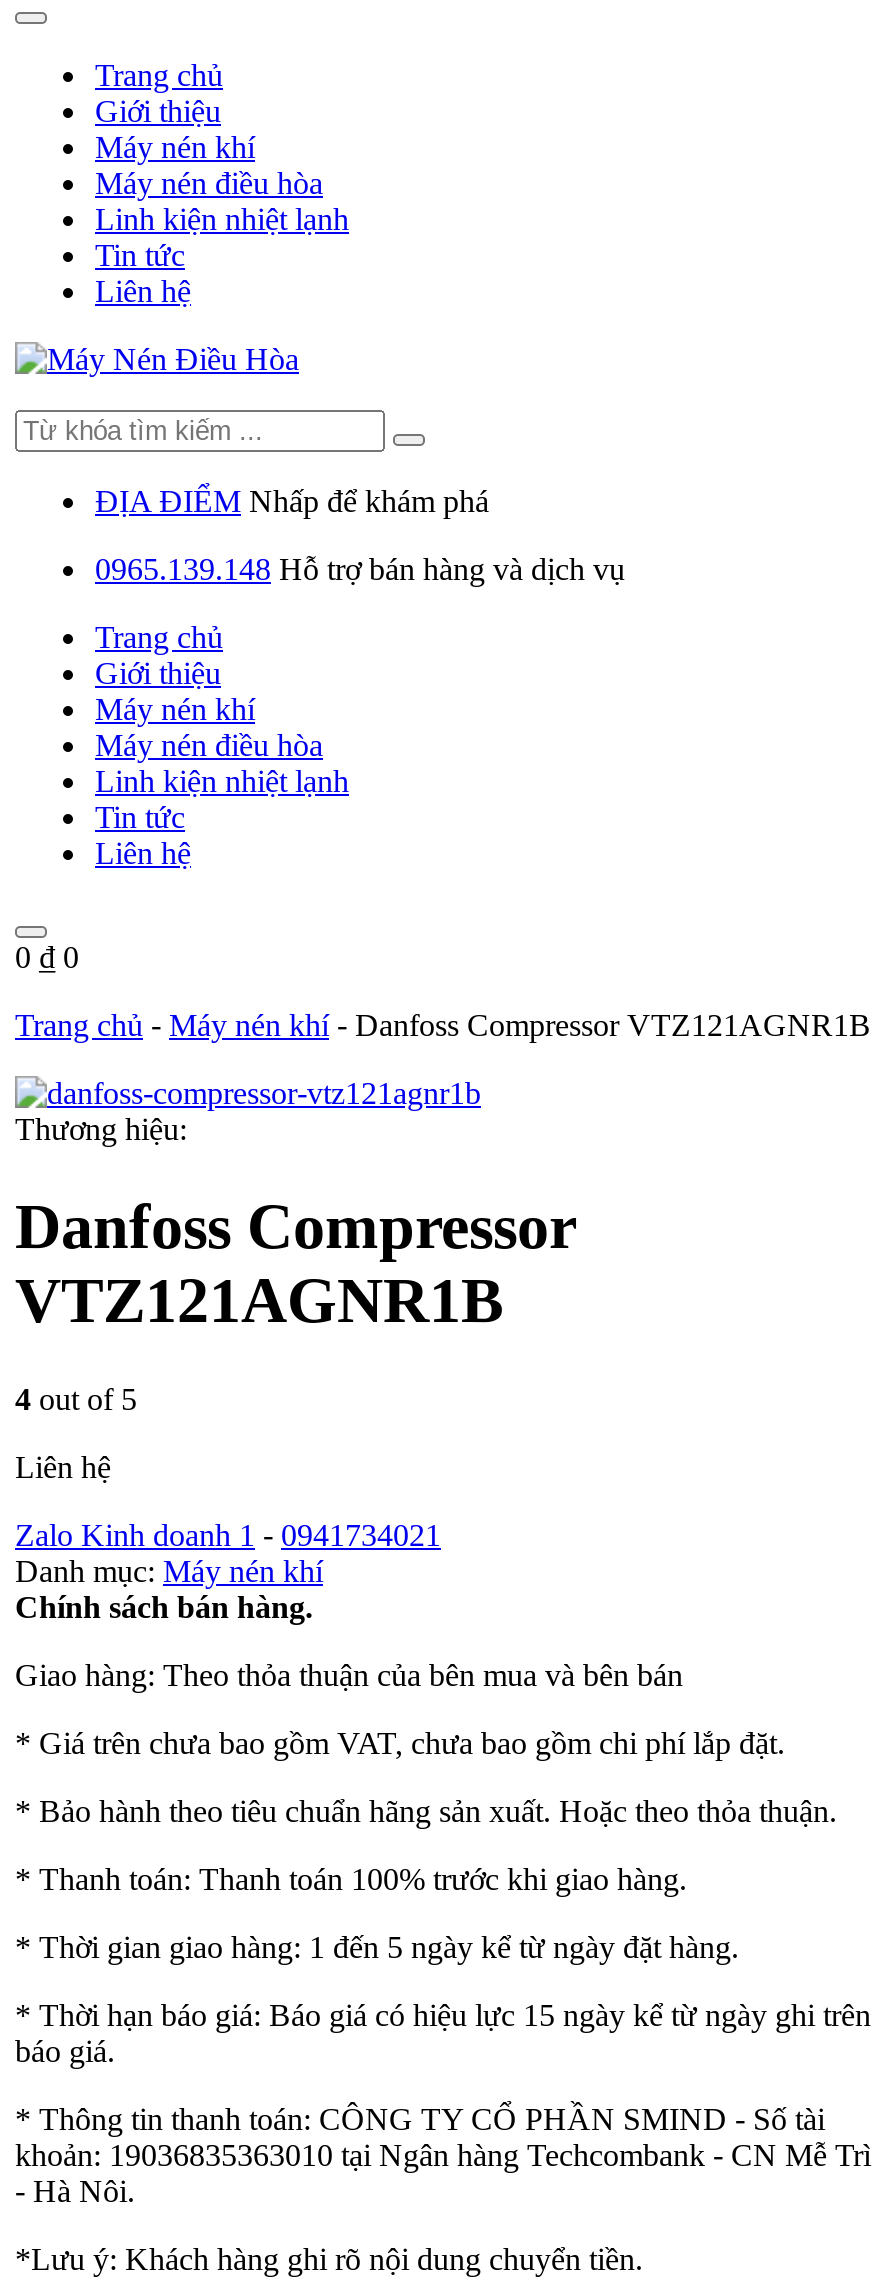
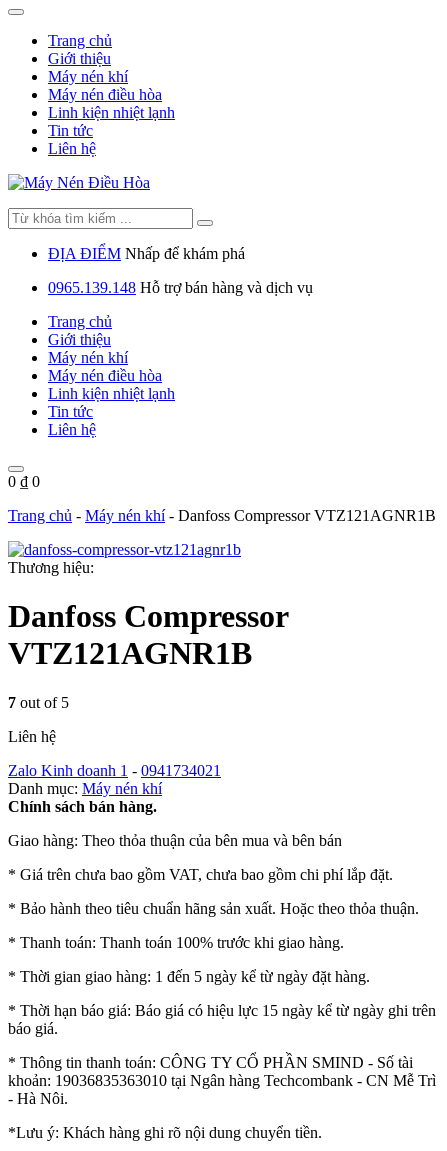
- 4 out of 5
+ 7 out of 5
